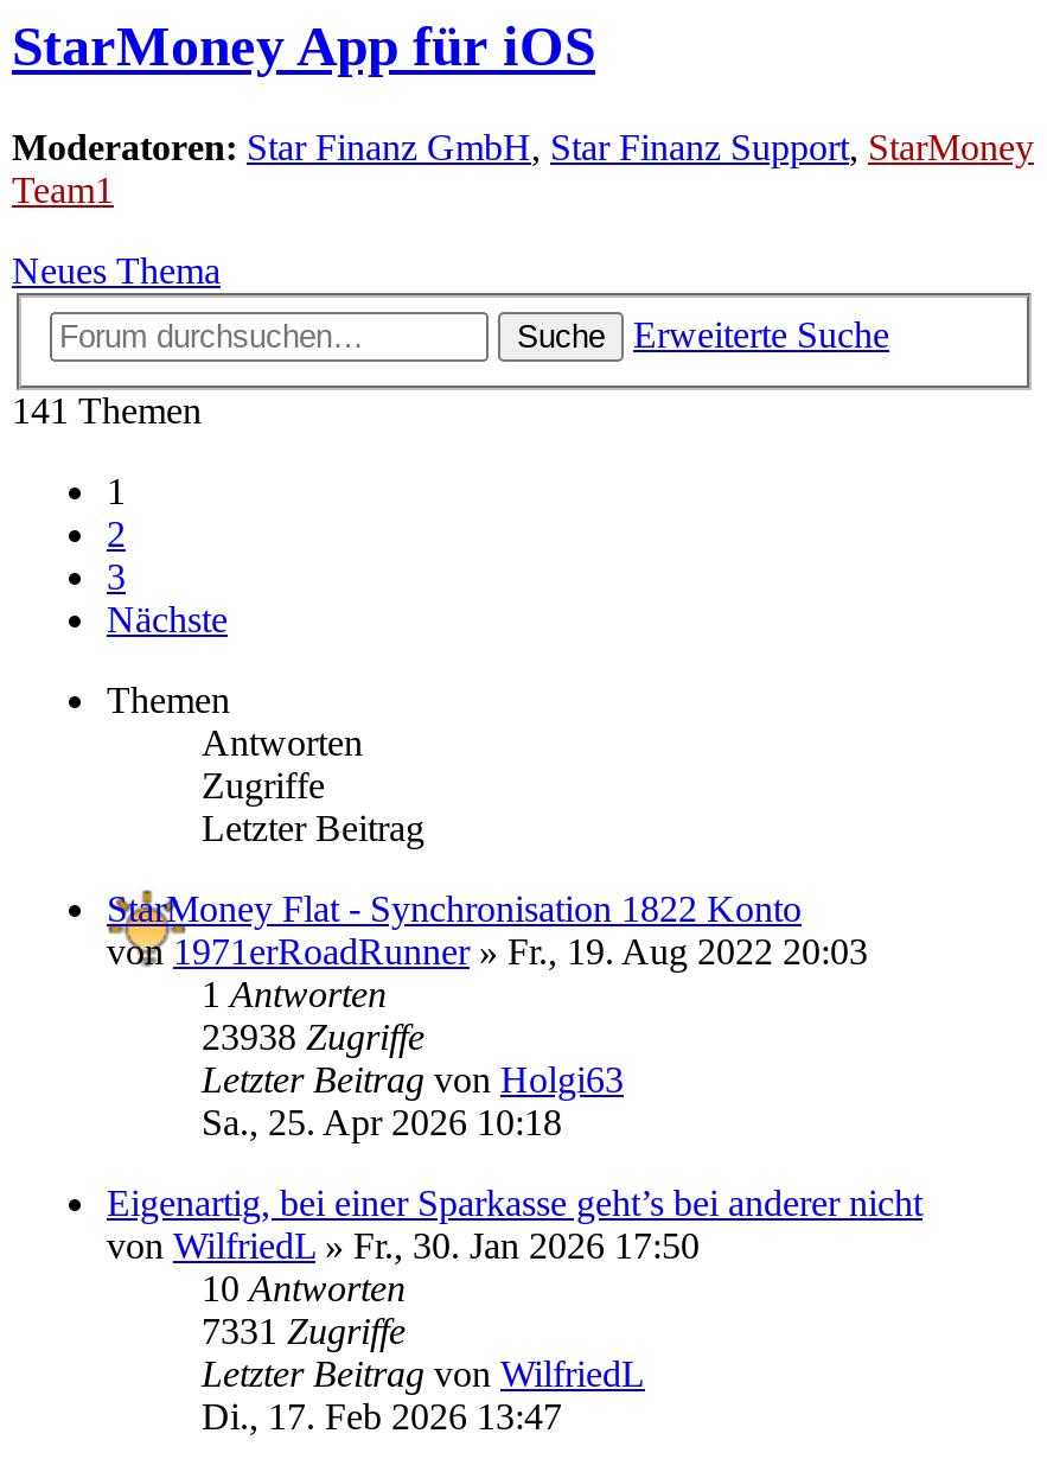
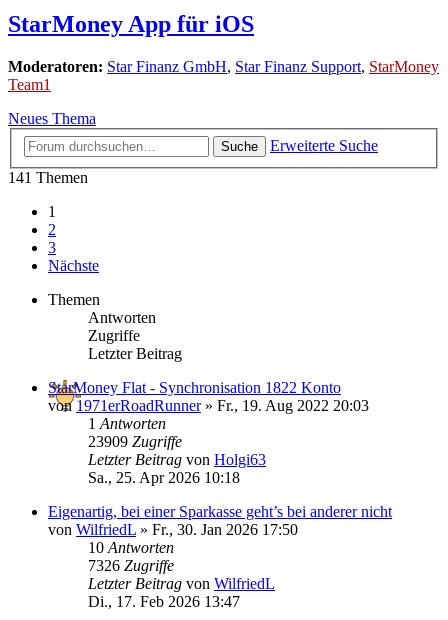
- 23938 Zugriffe
+ 23909 Zugriffe

- 7331 Zugriffe
+ 7326 Zugriffe
